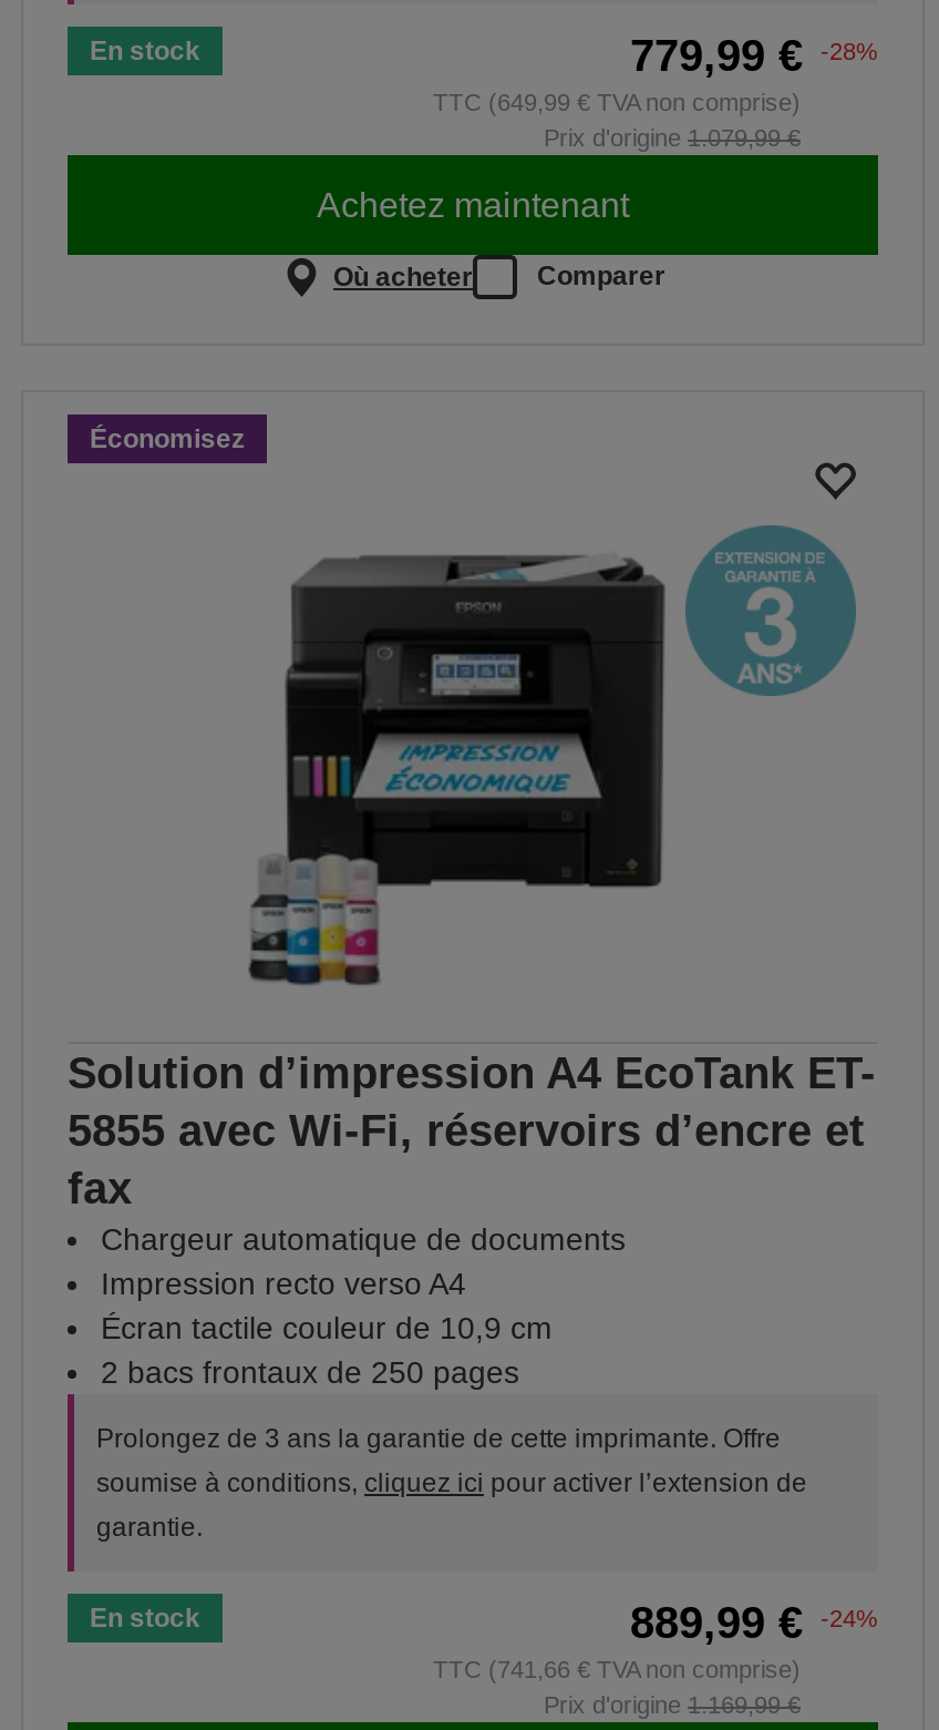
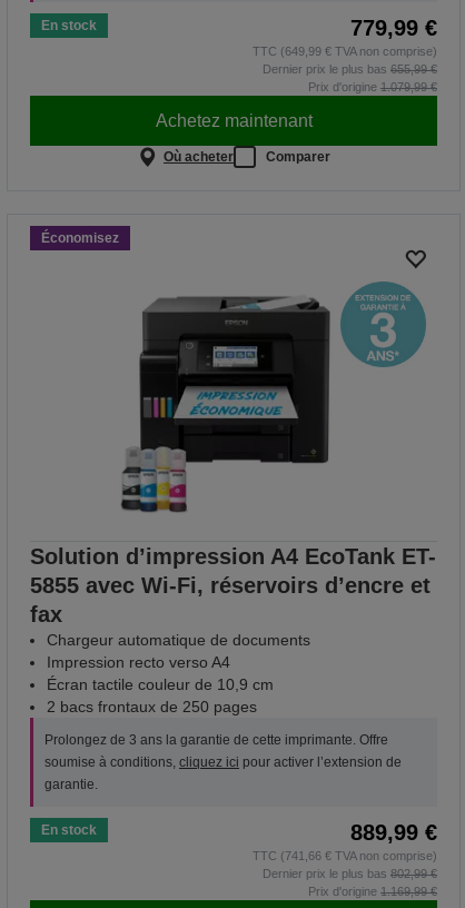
- -28%

+ Dernier prix le plus bas 655,99 €

- -24%

+ Dernier prix le plus bas 802,99 €
